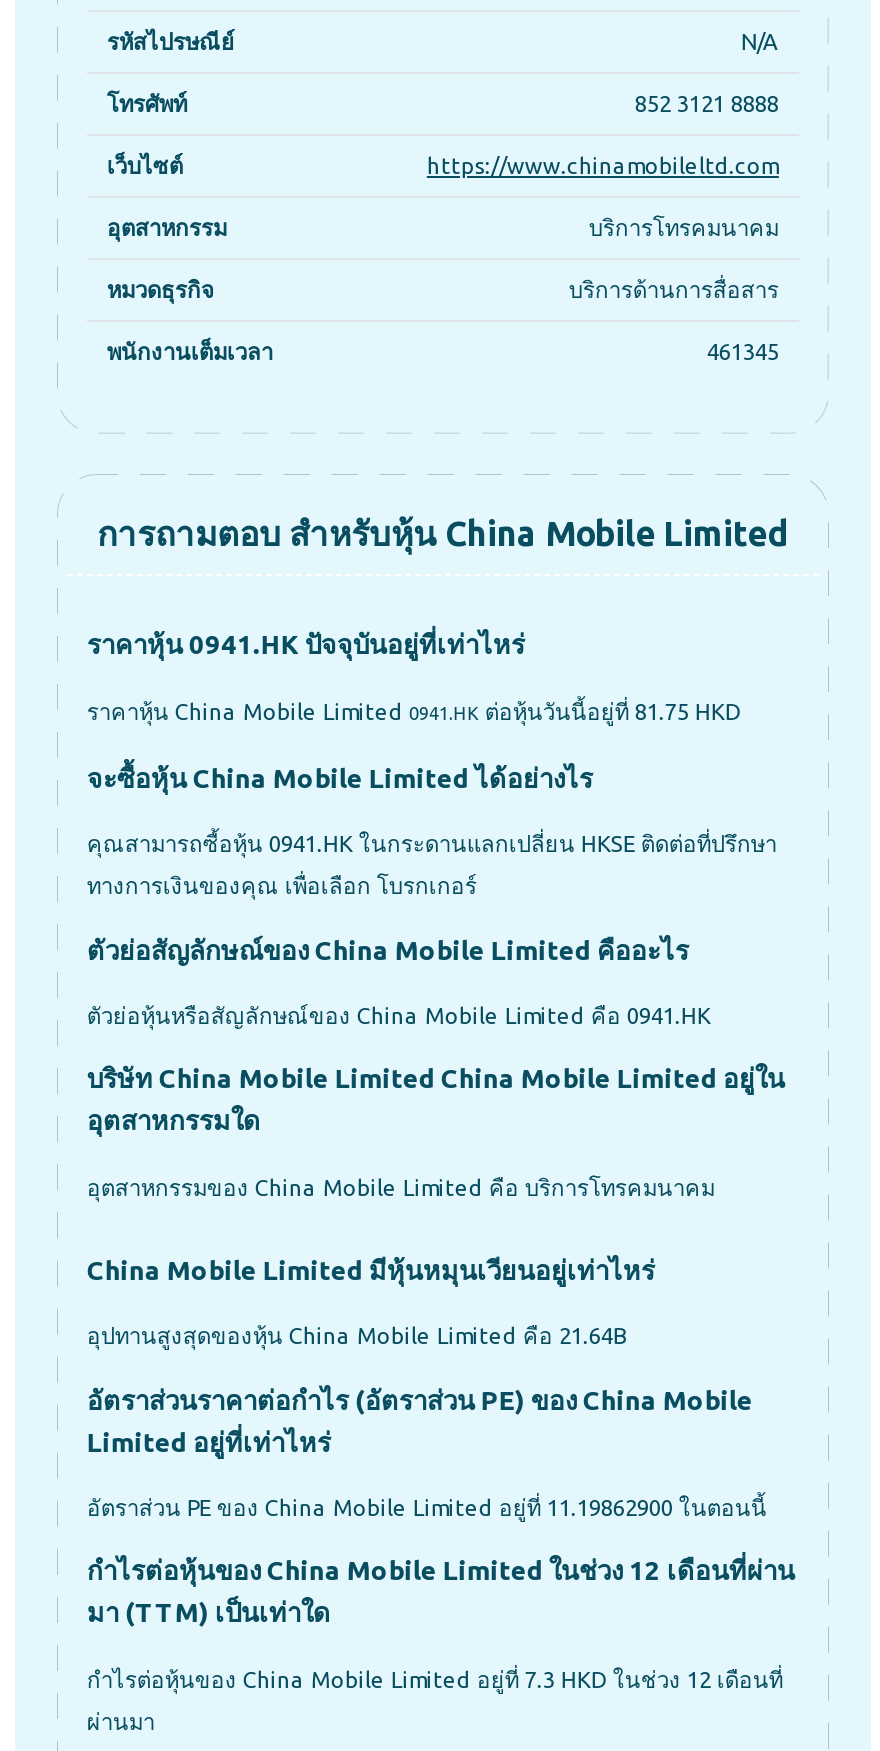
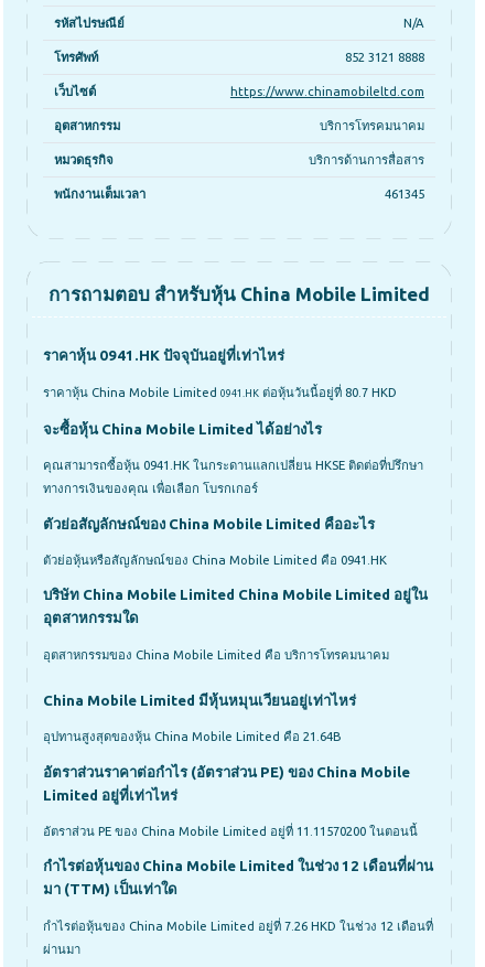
- ราคาหุ้น China Mobile Limited 0941.HKต่อหุ้นวันนี้อยู่ที่ 81.75 HKD
+ ราคาหุ้น China Mobile Limited 0941.HKต่อหุ้นวันนี้อยู่ที่ 80.7 HKD

- อัตราส่วน PE ของ China Mobile Limited อยู่ที่ 11.19862900 ในตอนนี้
+ อัตราส่วน PE ของ China Mobile Limited อยู่ที่ 11.11570200 ในตอนนี้

- กำไรต่อหุ้นของ China Mobile Limited อยู่ที่ 7.3 HKD ในช่วง 12 เดือนที่
+ กำไรต่อหุ้นของ China Mobile Limited อยู่ที่ 7.26 HKD ในช่วง 12 เดือนที่
